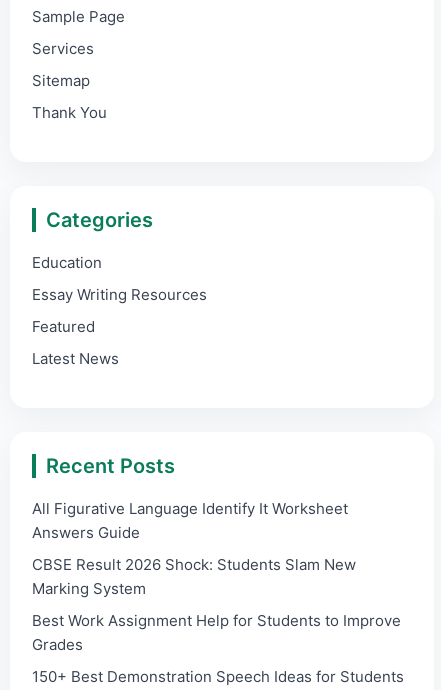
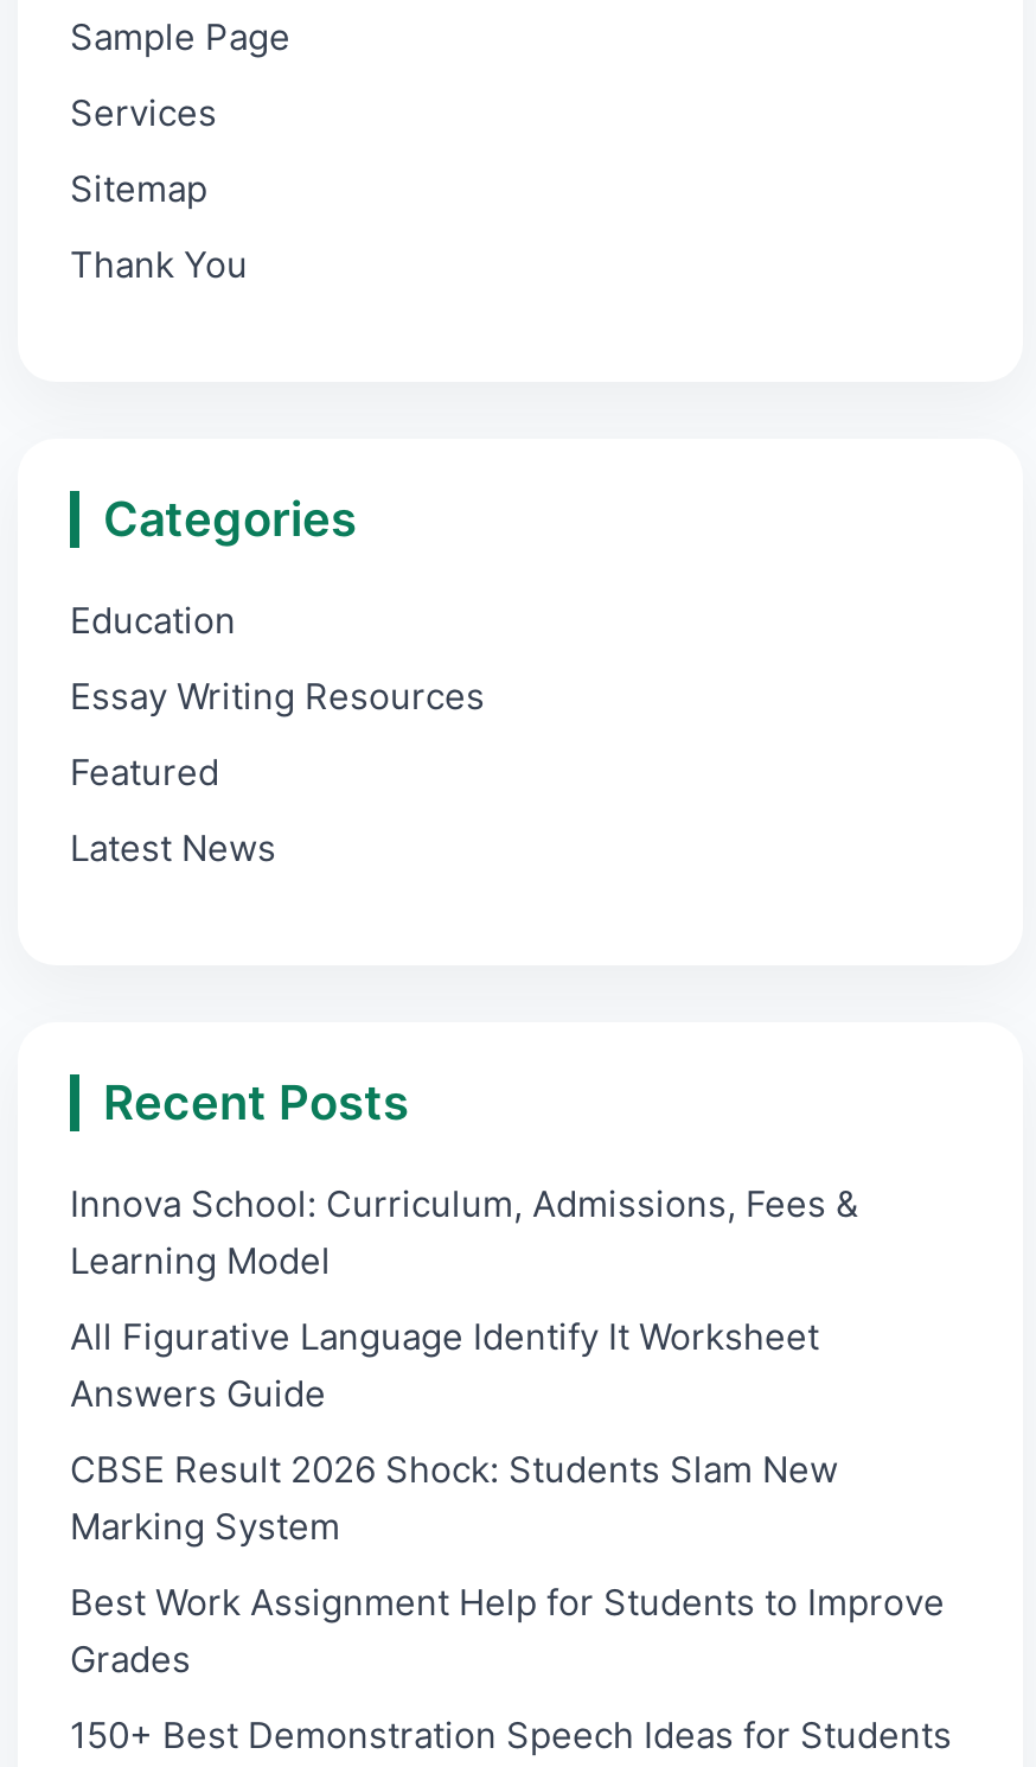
+ Innova School: Curriculum, Admissions, Fees &
+ Learning Model
